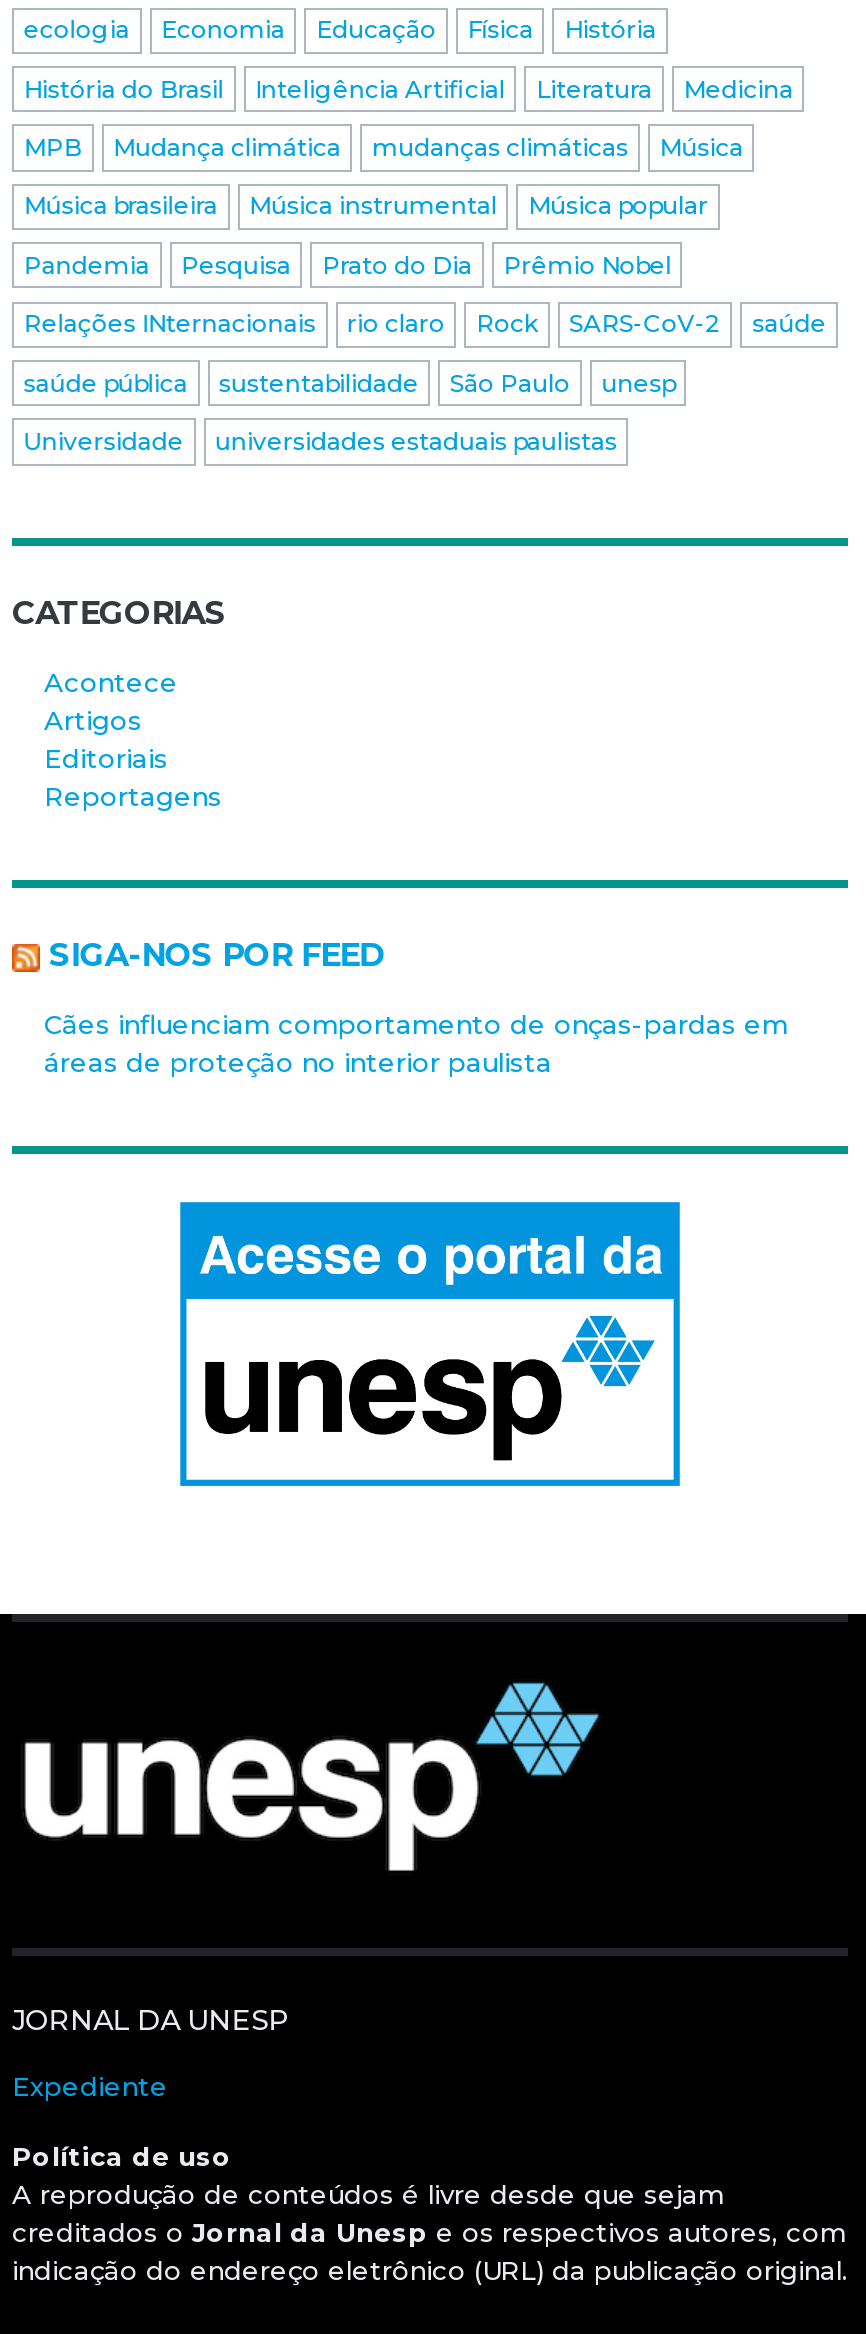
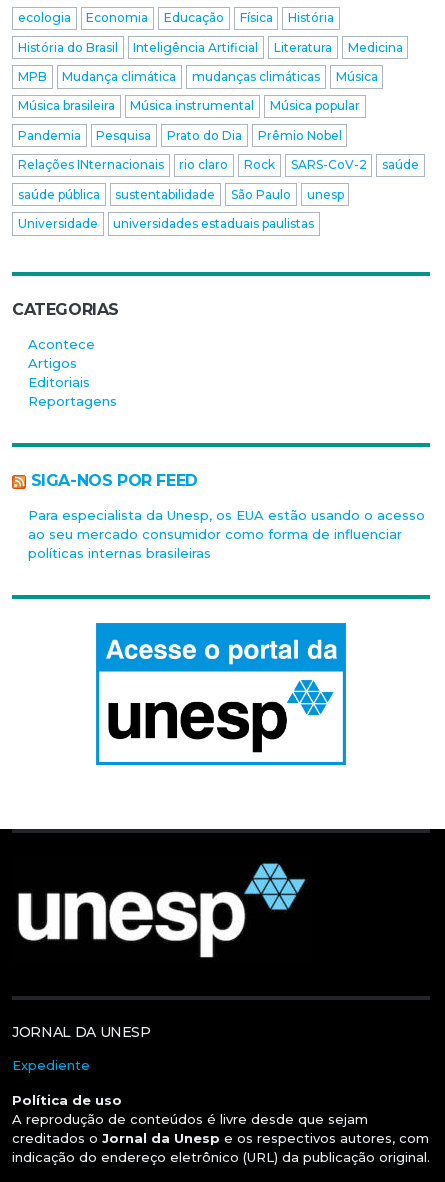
- Cães influenciam comportamento de onças-pardas em
- áreas de proteção no interior paulista
+ Para especialista da Unesp, os EUA estão usando o acesso
+ ao seu mercado consumidor como forma de influenciar
+ políticas internas brasileiras
